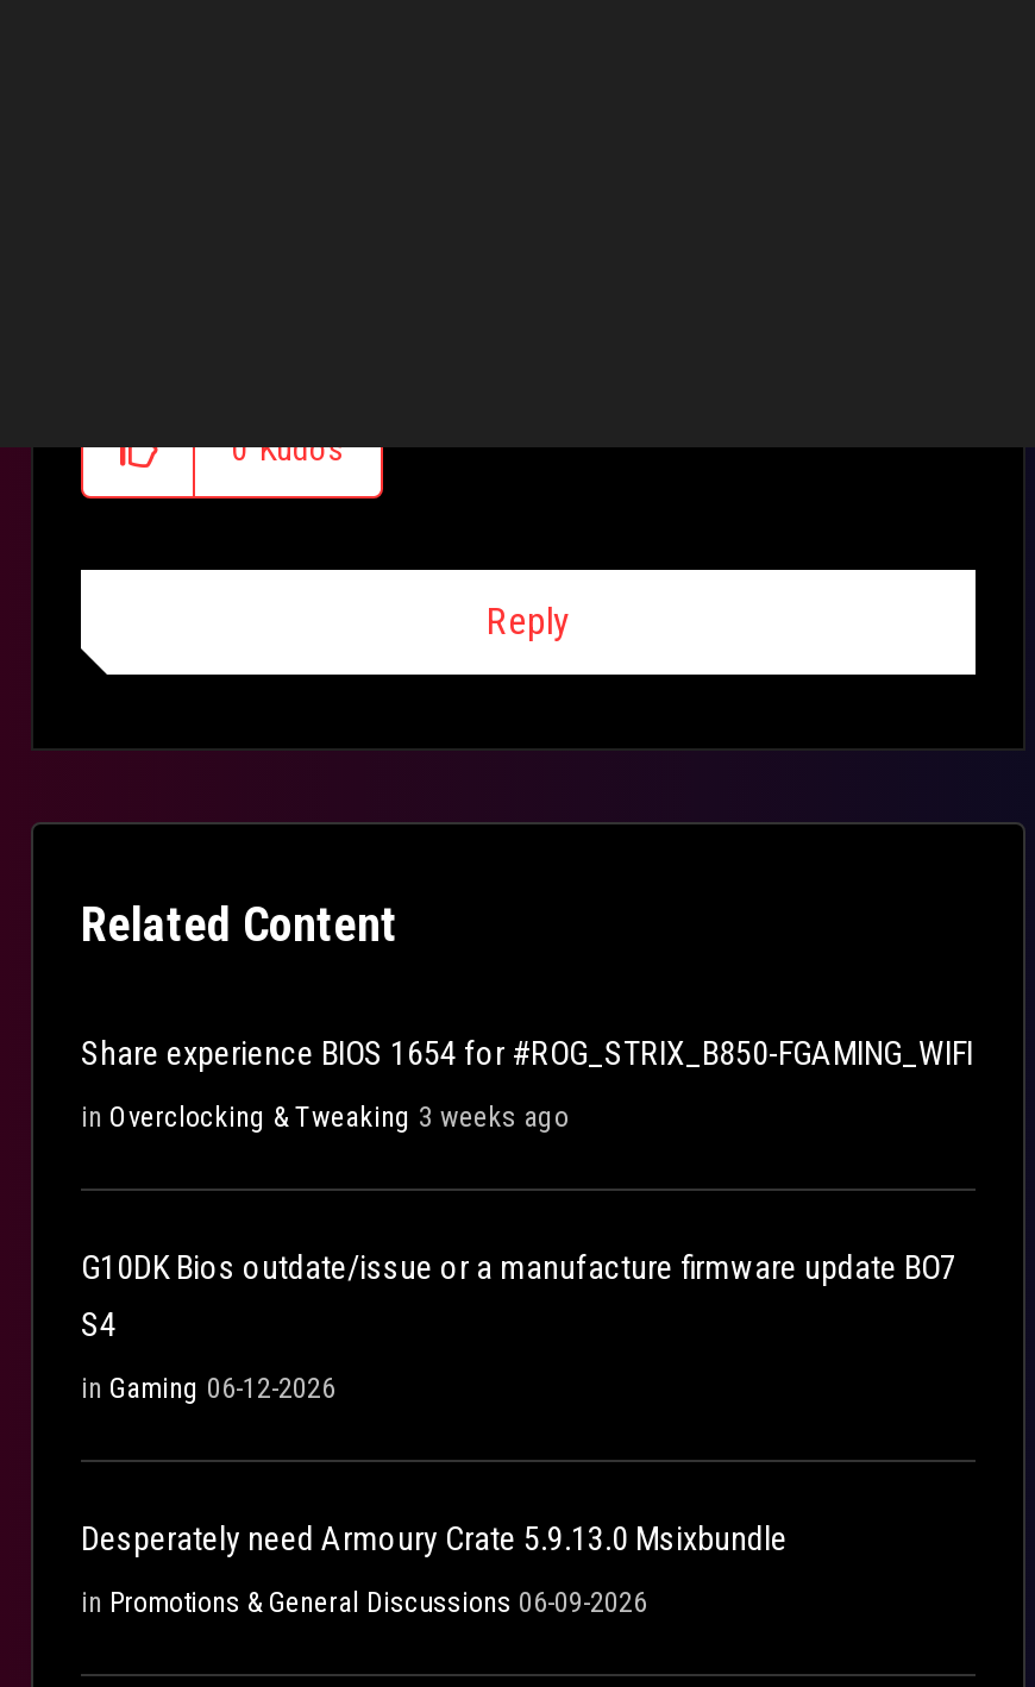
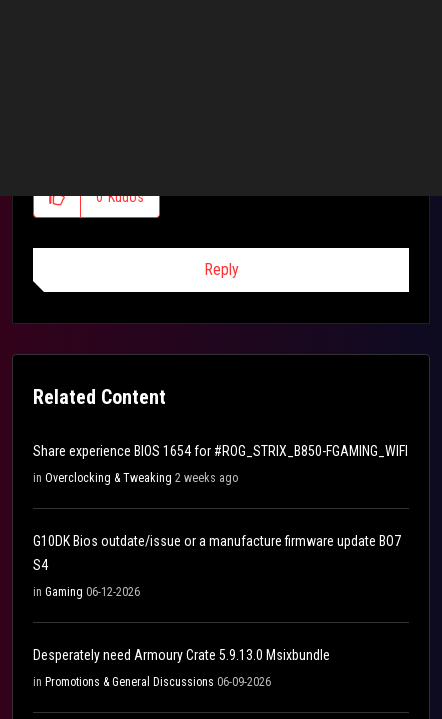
- in Overclocking & Tweaking 3 weeks ago
+ in Overclocking & Tweaking 2 weeks ago
